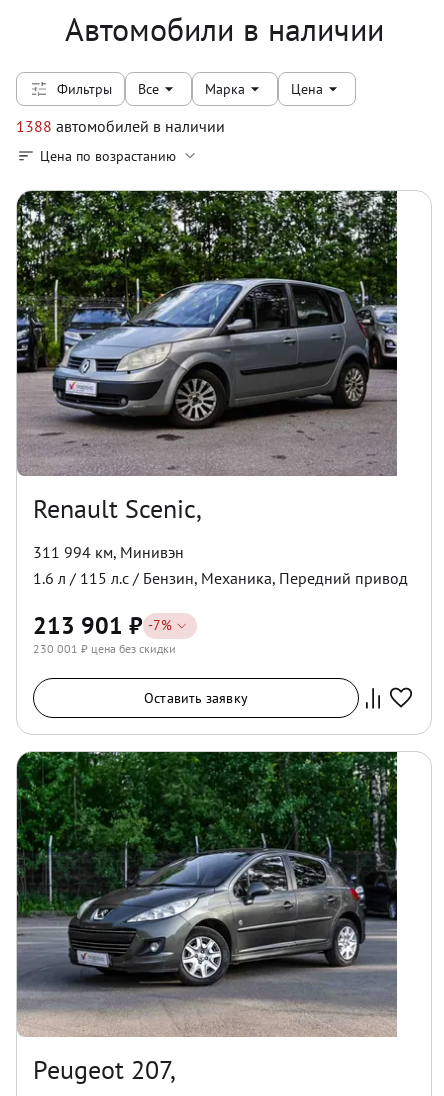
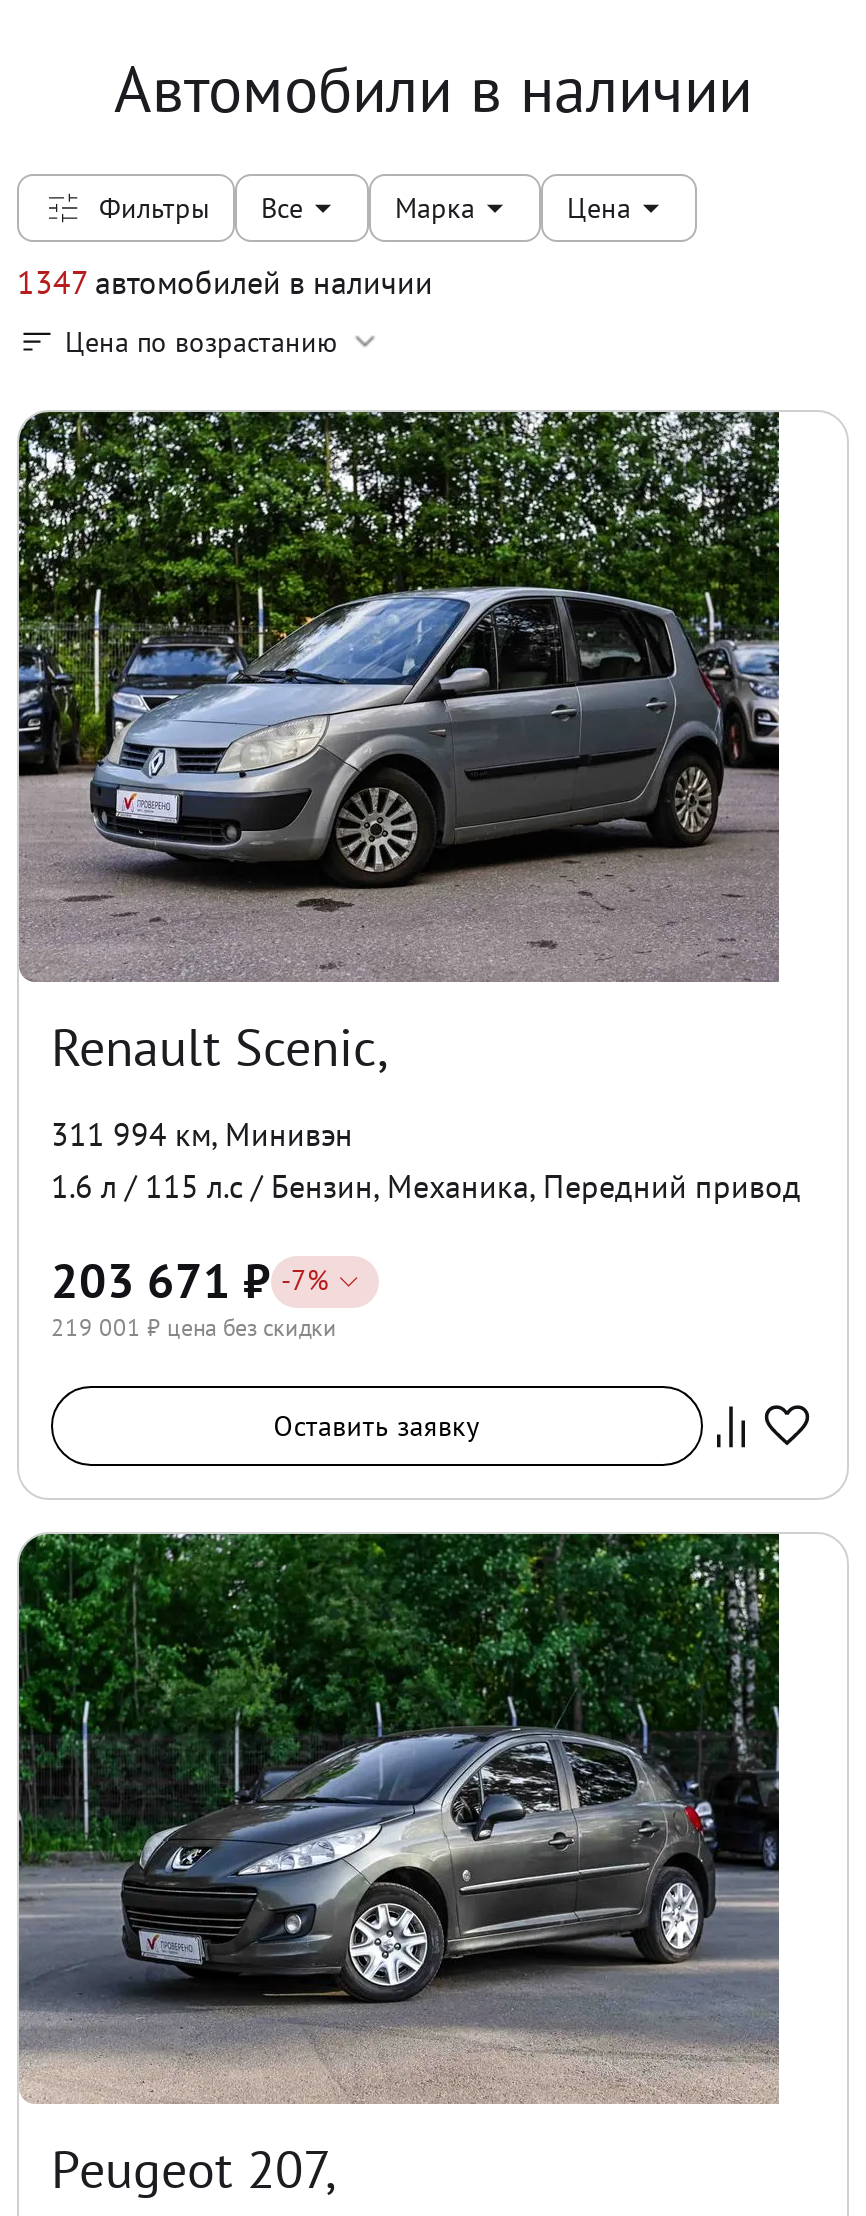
- 1388 автомобилей в наличии
+ 1347 автомобилей в наличии

- 213 901 ₽ - 7%
+ 203 671 ₽ - 7%

- 230 001 ₽ цена без скидки
+ 219 001 ₽ цена без скидки
